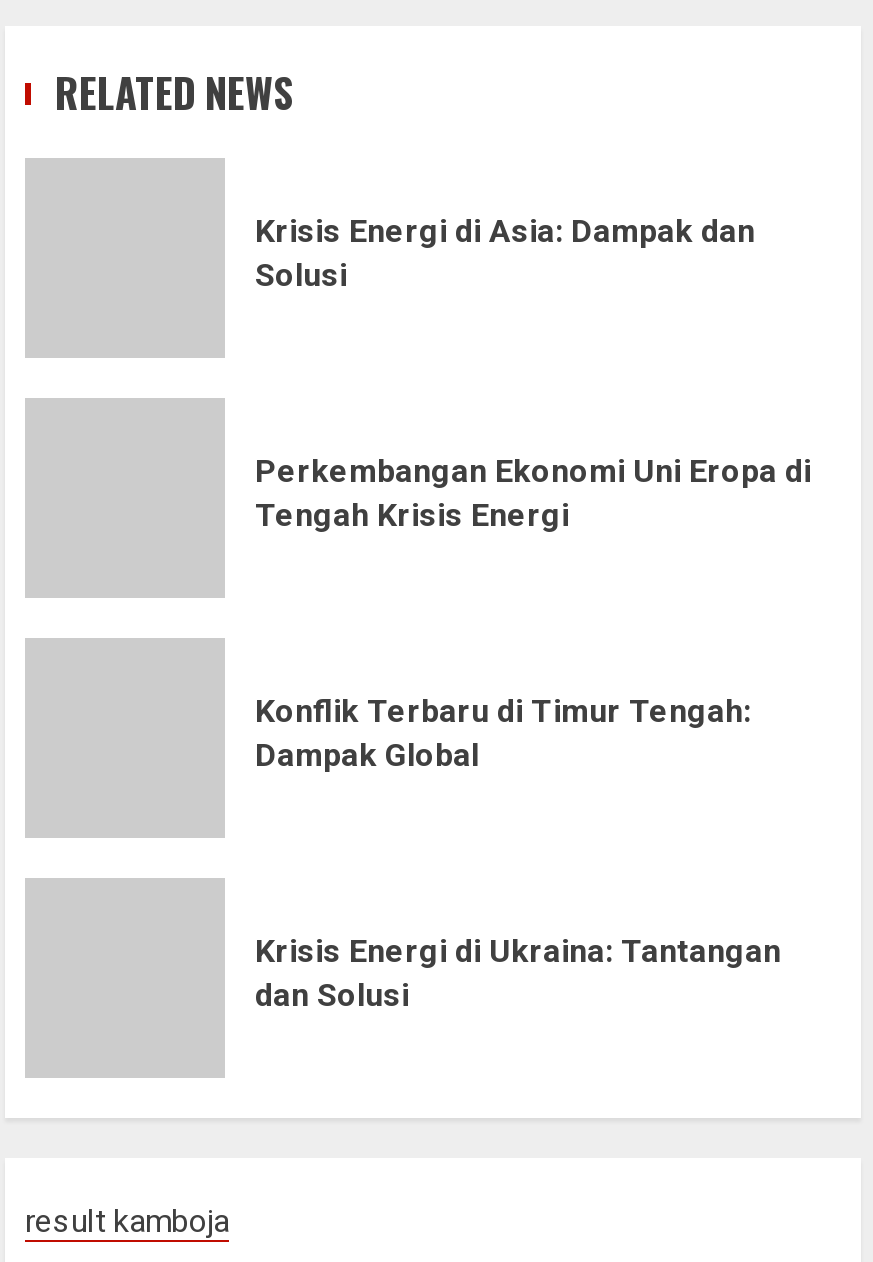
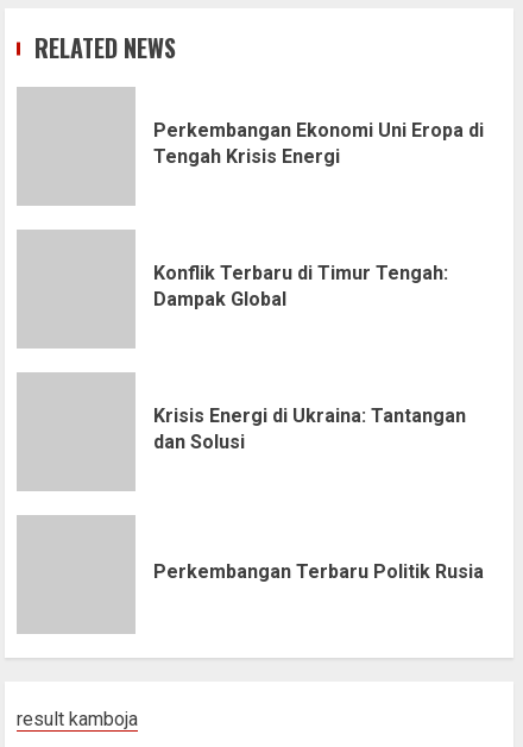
- Krisis Energi di Asia: Dampak dan
- Solusi

moved up: Perkembangan Ekonomi Uni Eropa di | Tengah Krisis Energi | Konflik Terbaru di Timur Tengah: | Dampak Global | Krisis Energi di Ukraina: Tantangan | dan Solusi

+ Perkembangan Terbaru Politik Rusia
